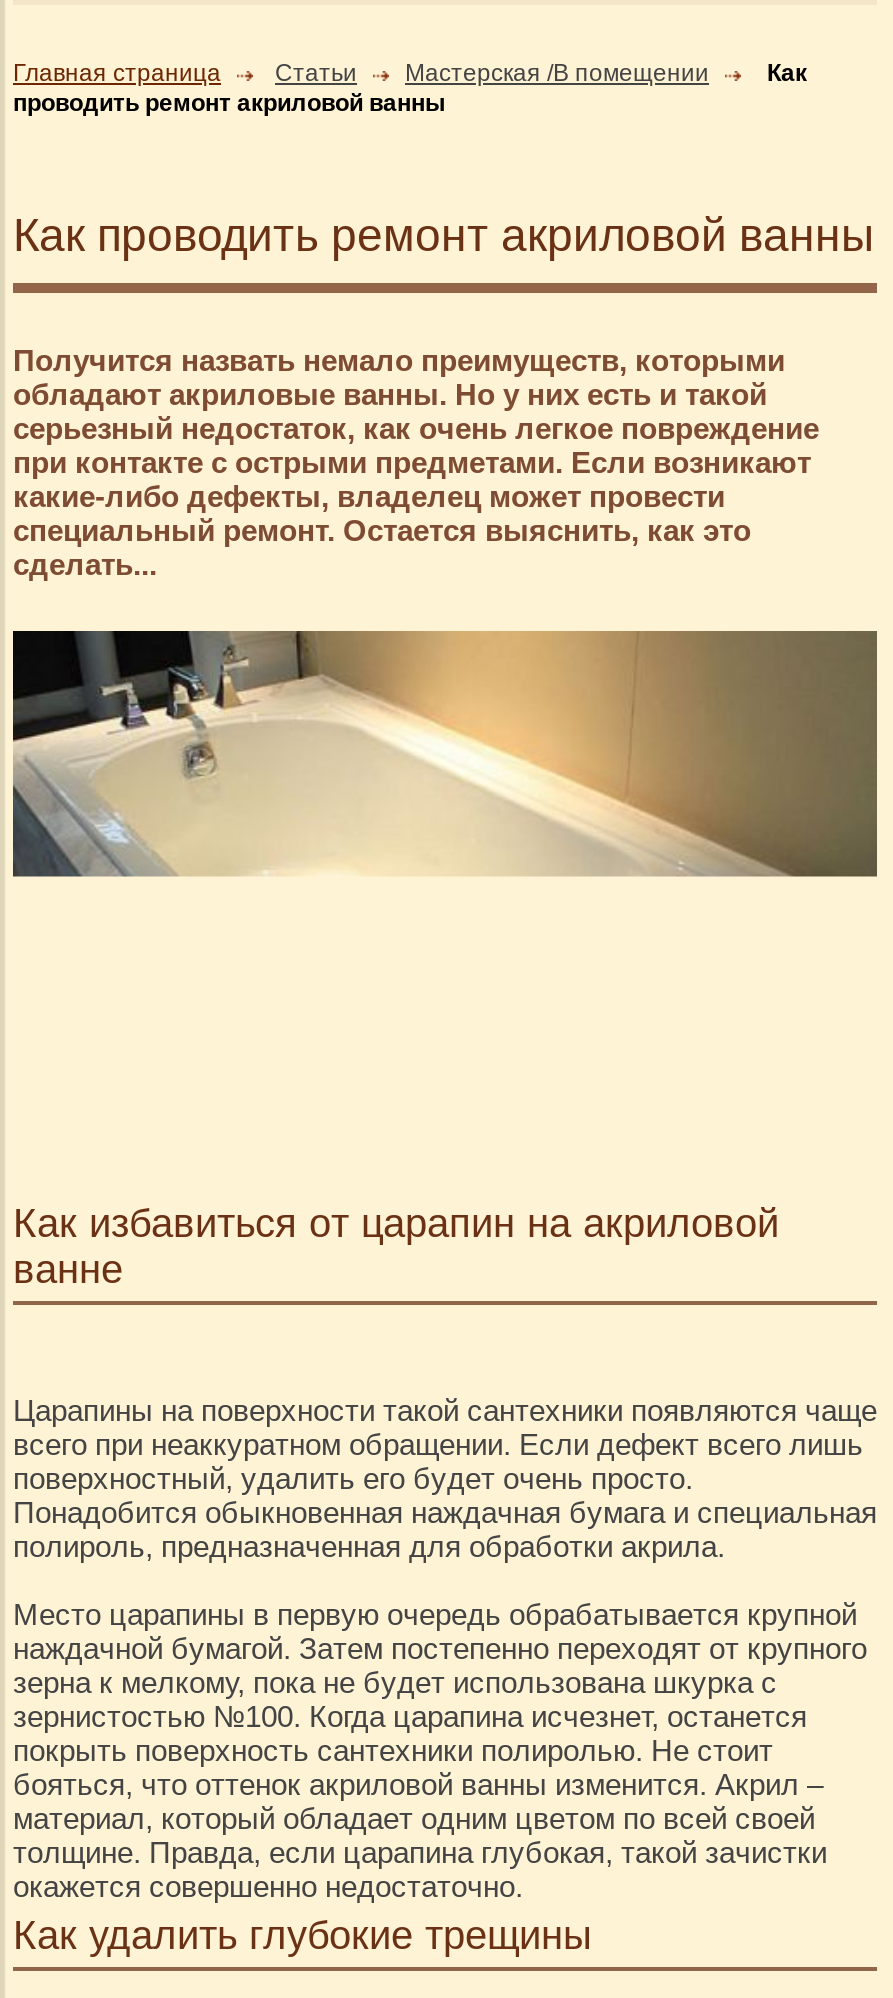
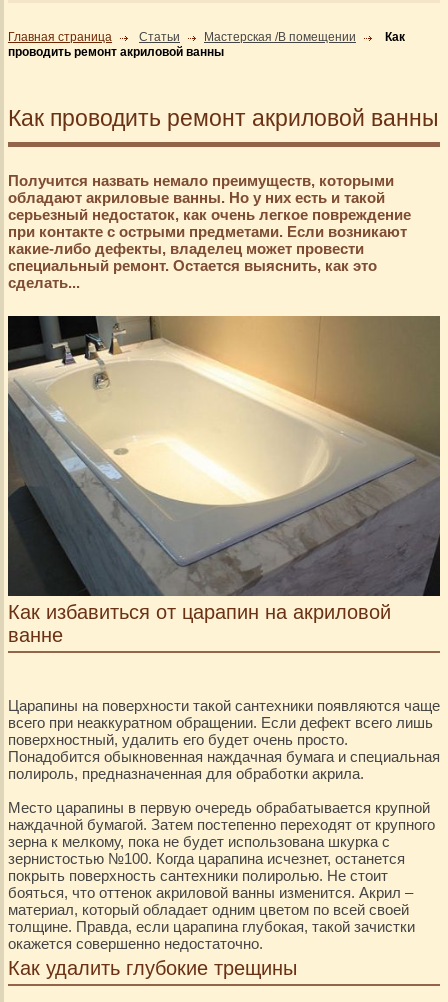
+ [image]
